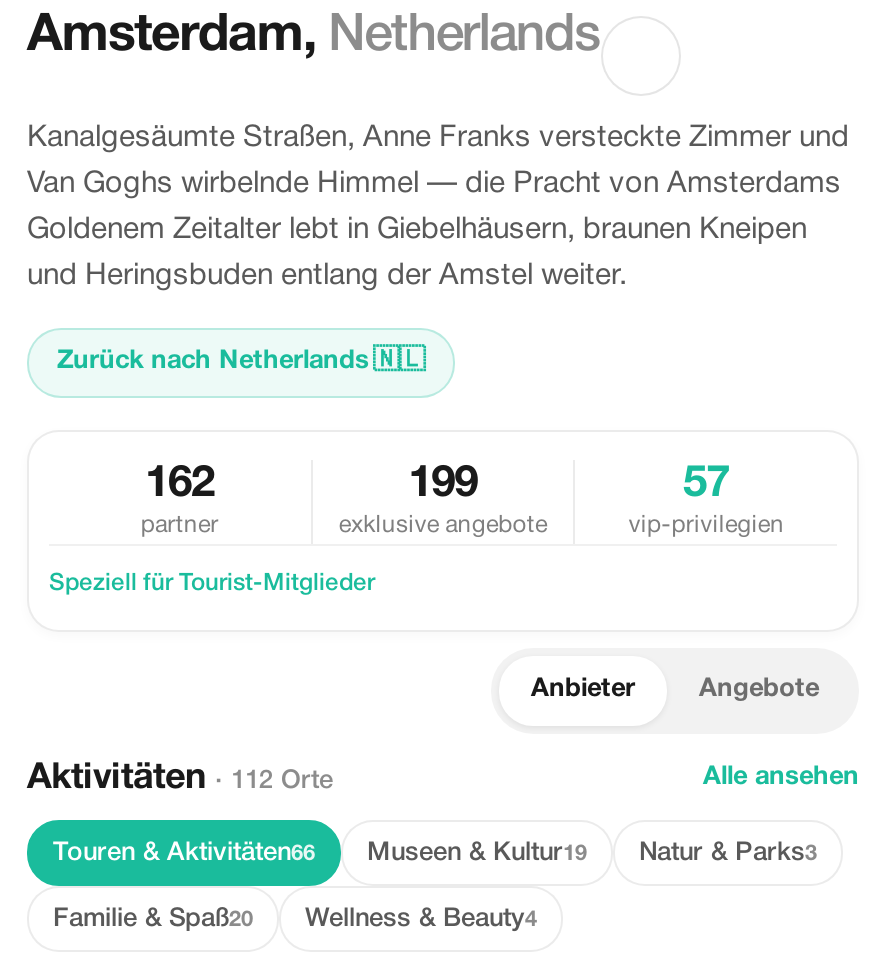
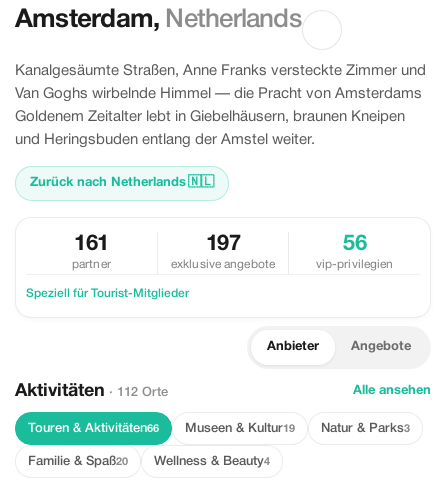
- 162
+ 161

- 199
+ 197

- 57
+ 56
